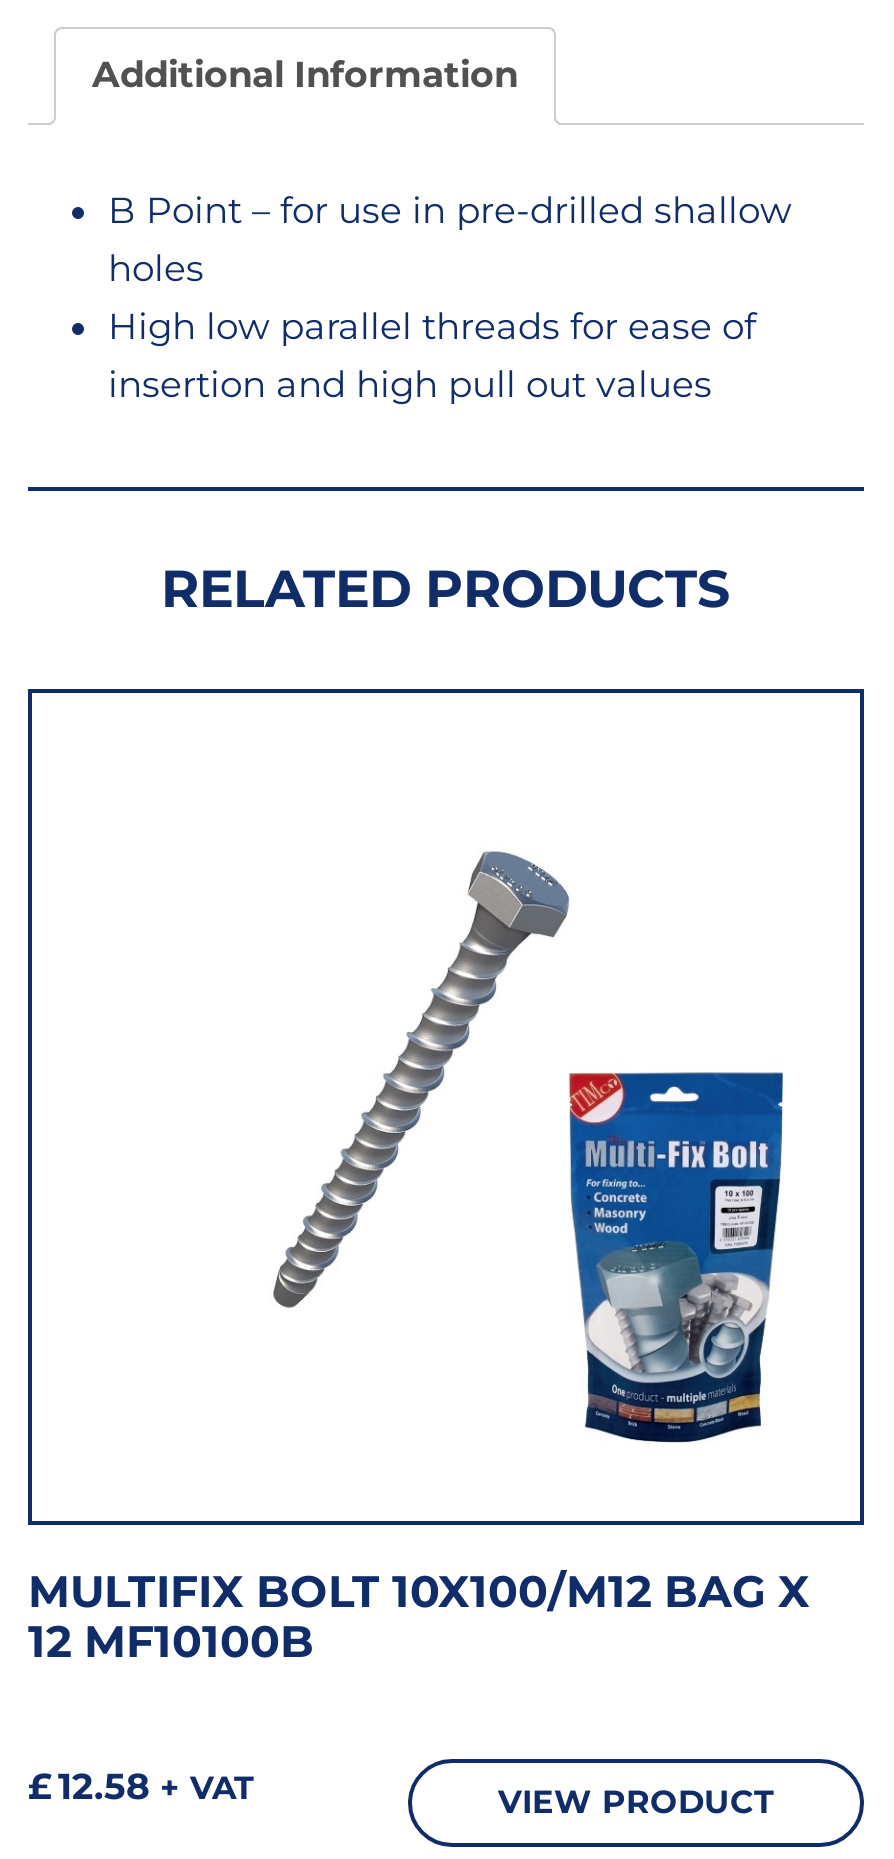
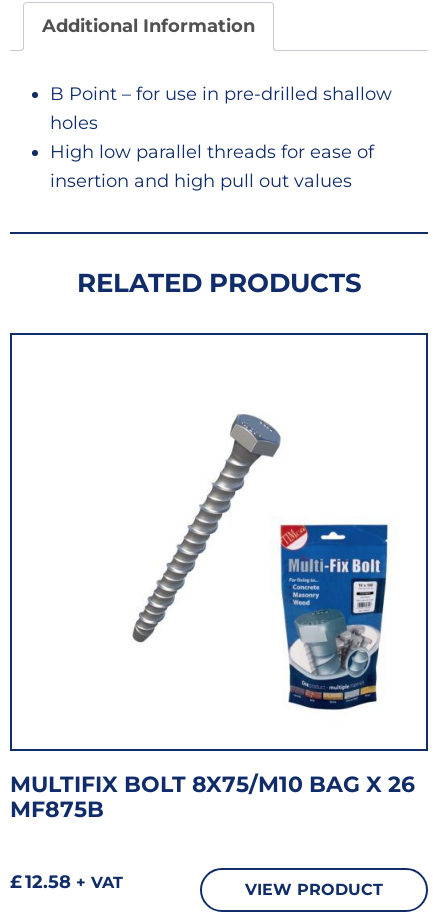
- MULTIFIX BOLT 10X100/M12 BAG X
- 12 MF10100B
+ MULTIFIX BOLT 8X75/M10 BAG X 26
+ MF875B
